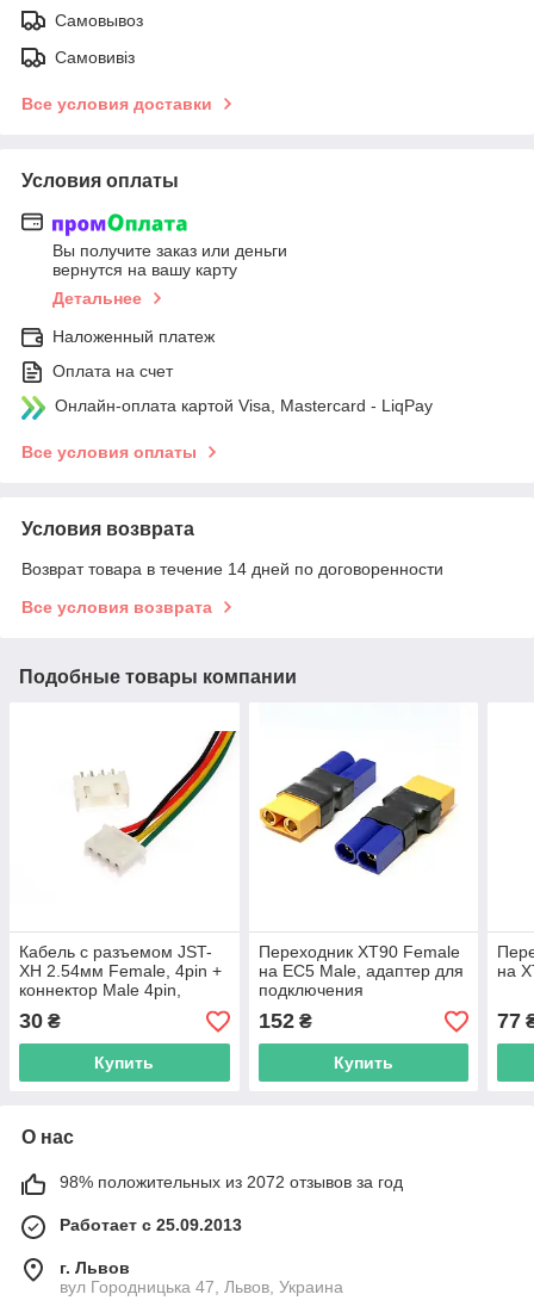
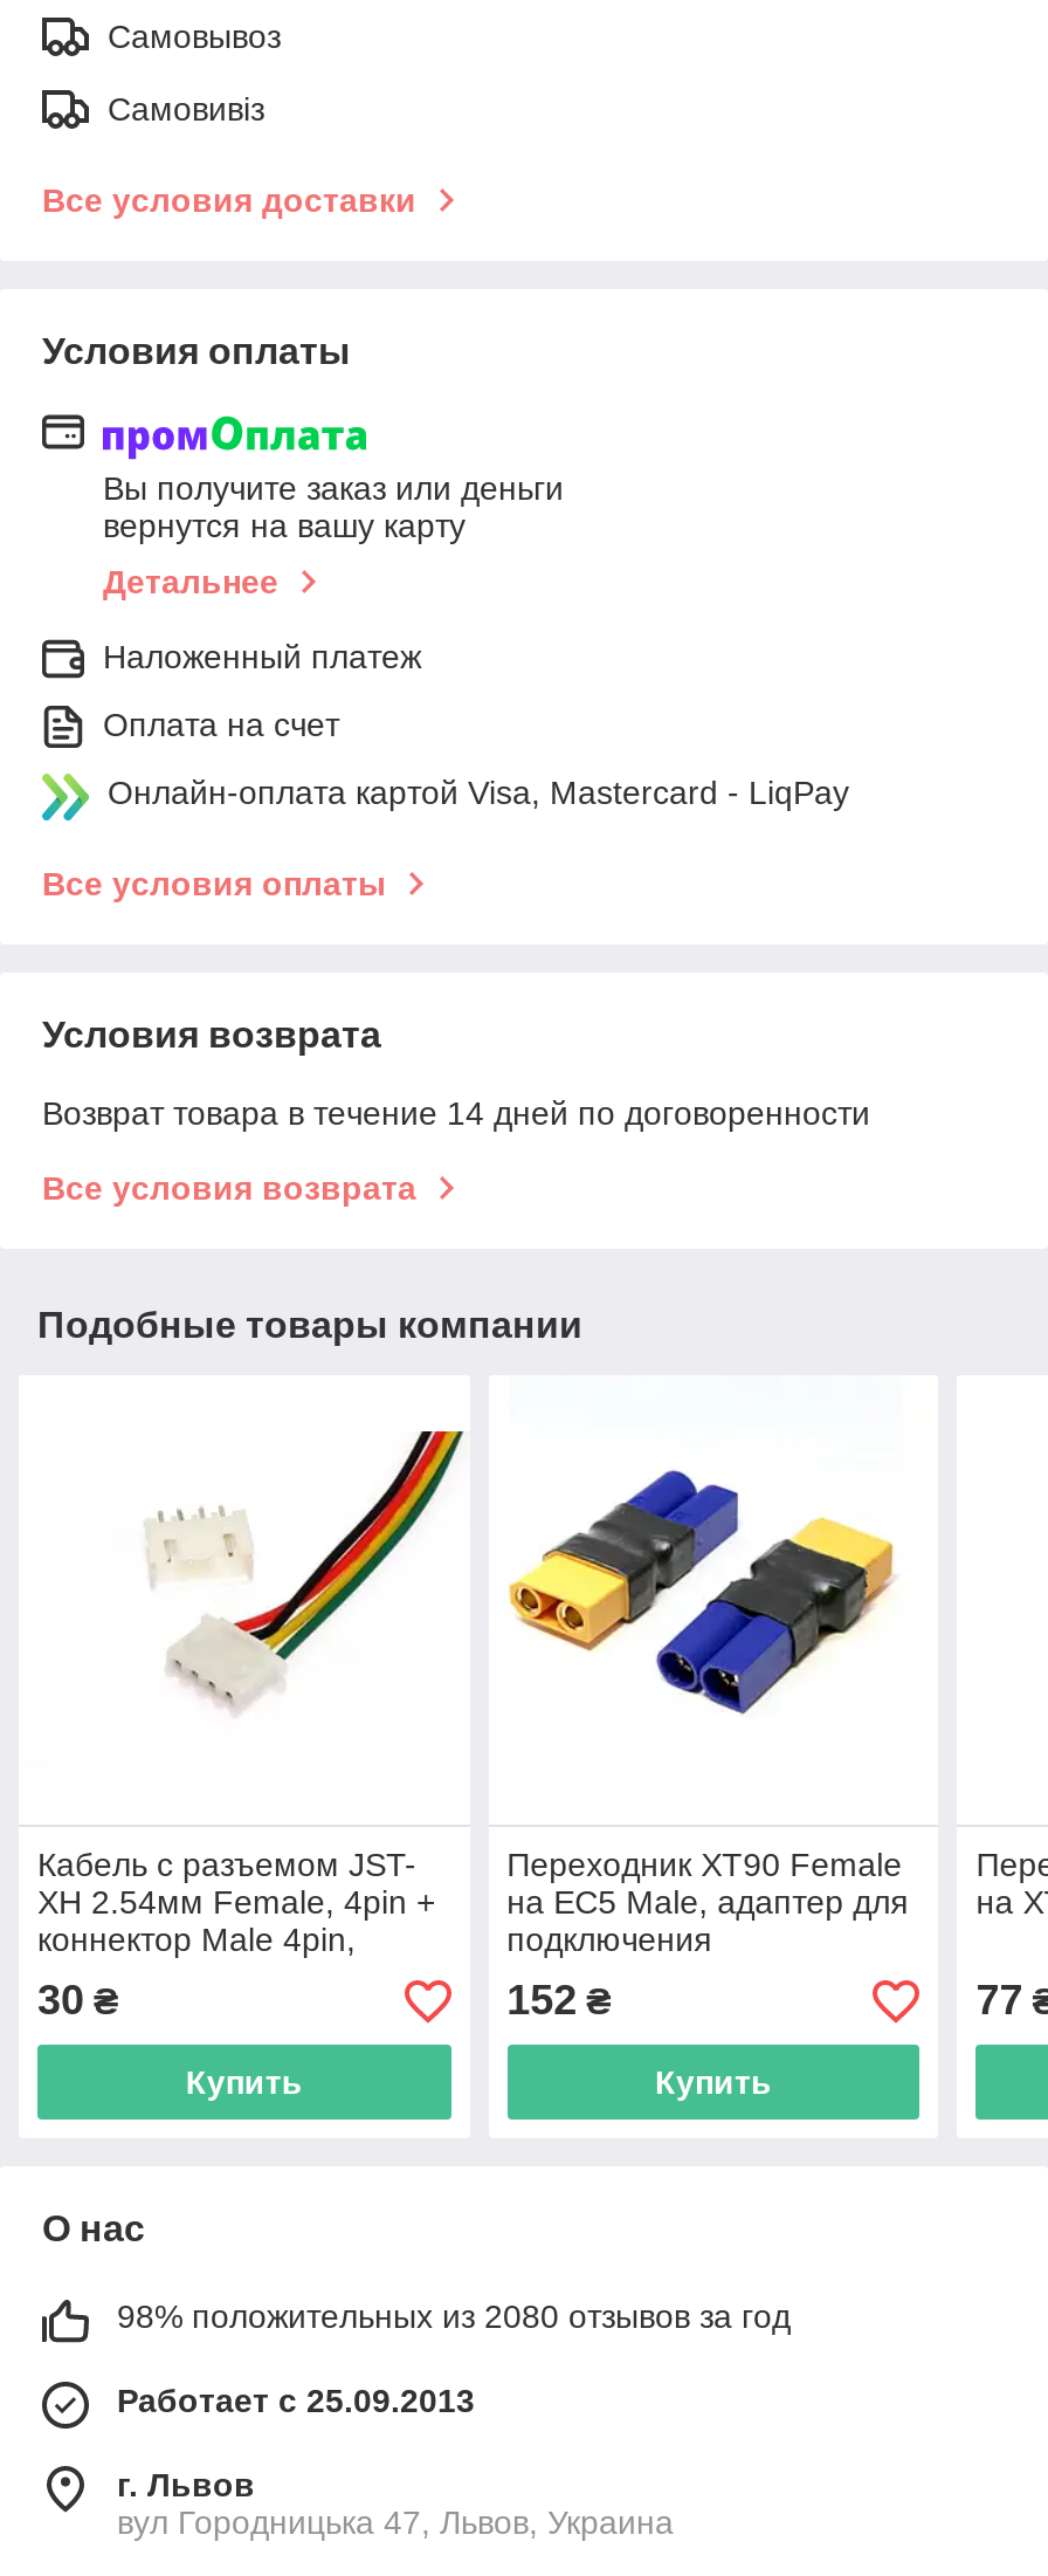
- 98% положительных из 2072 отзывов за год
+ 98% положительных из 2080 отзывов за год
